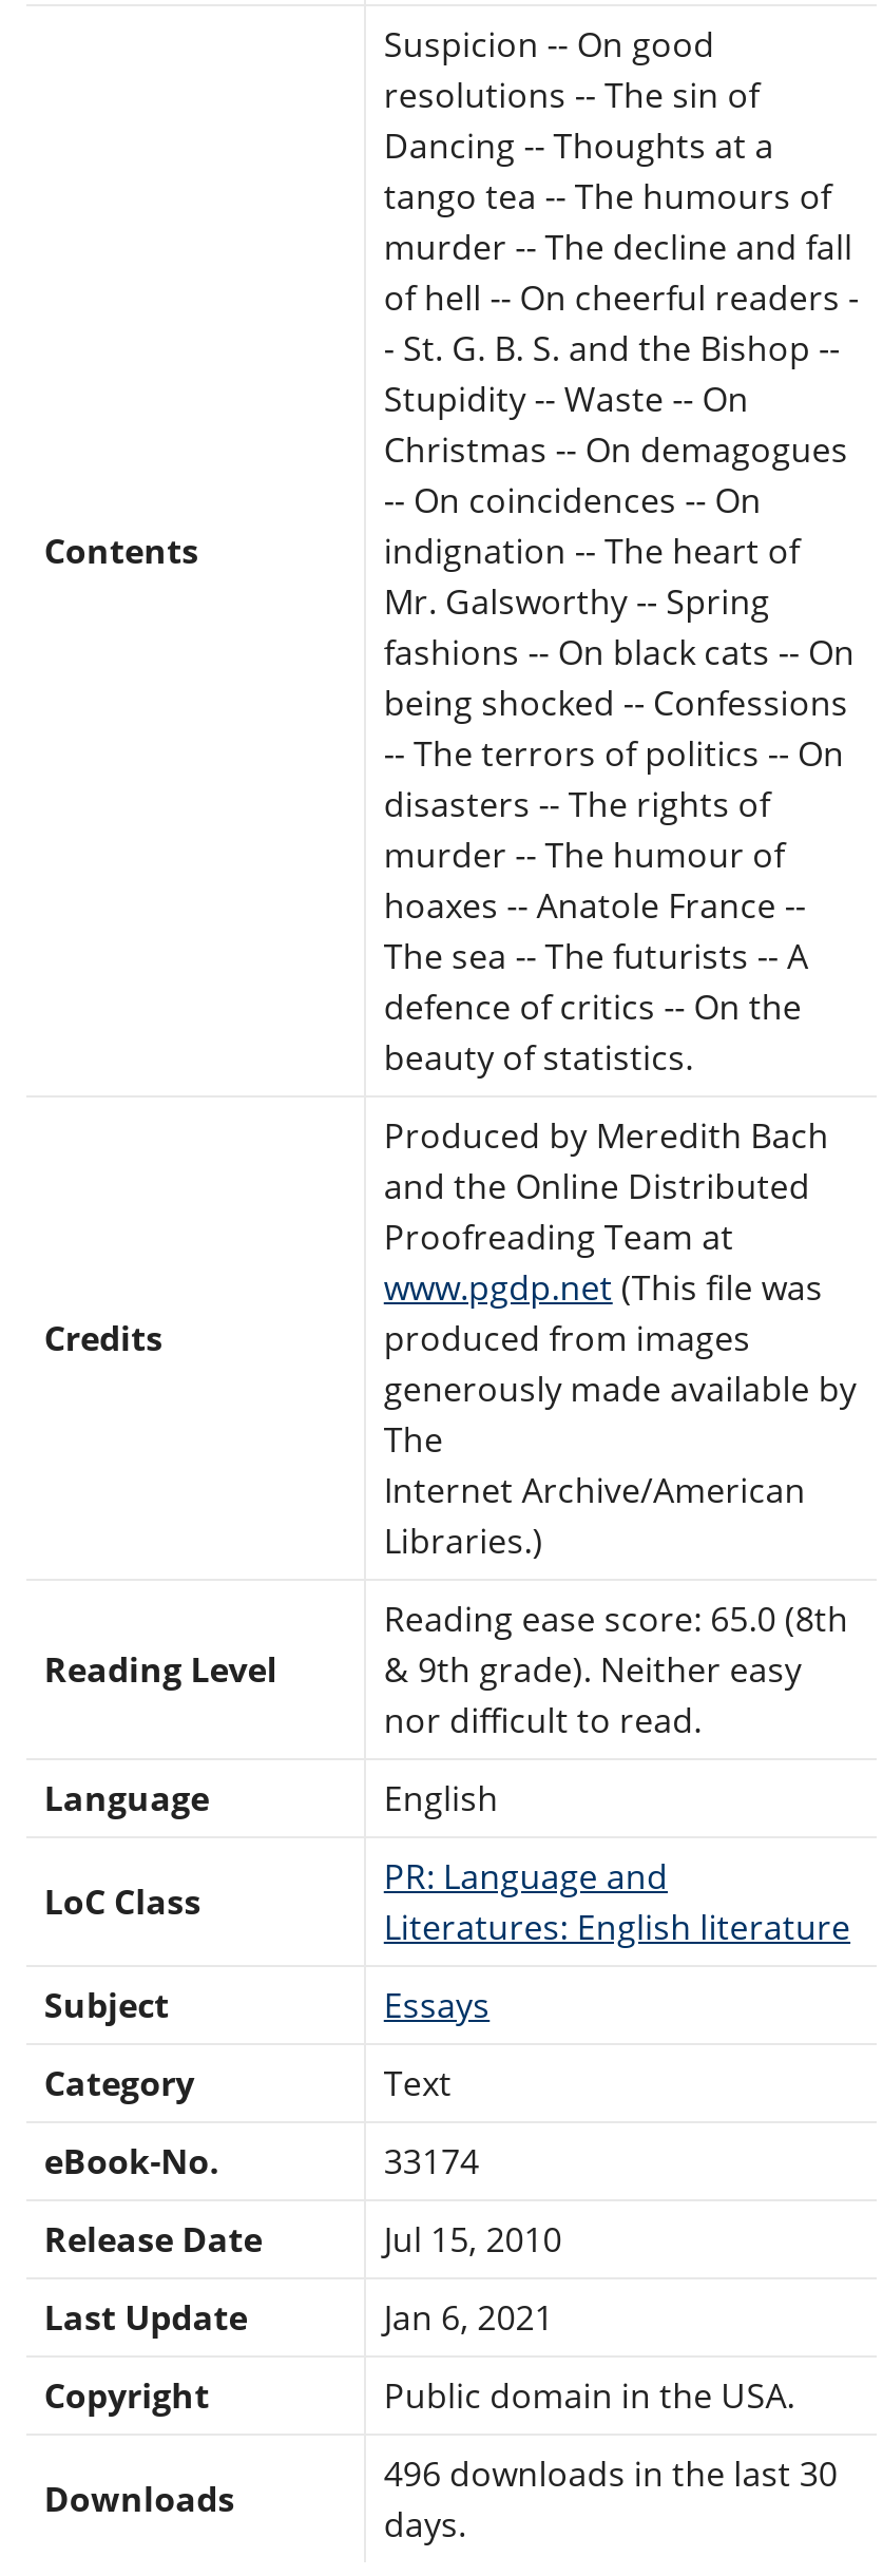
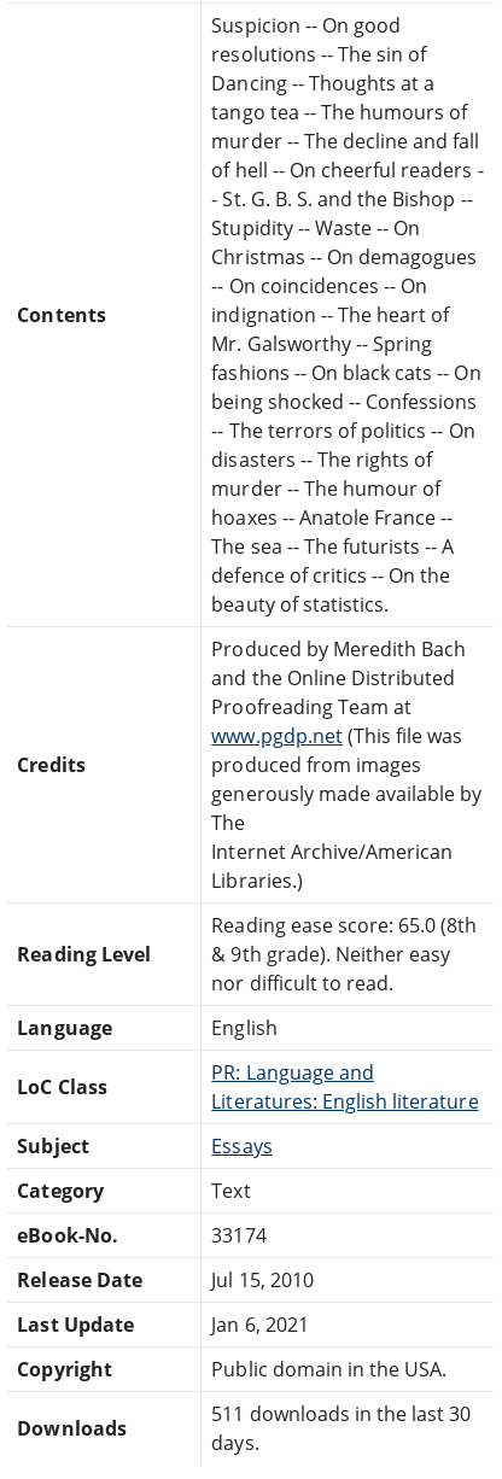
- 496 downloads in the last 30
+ 511 downloads in the last 30
